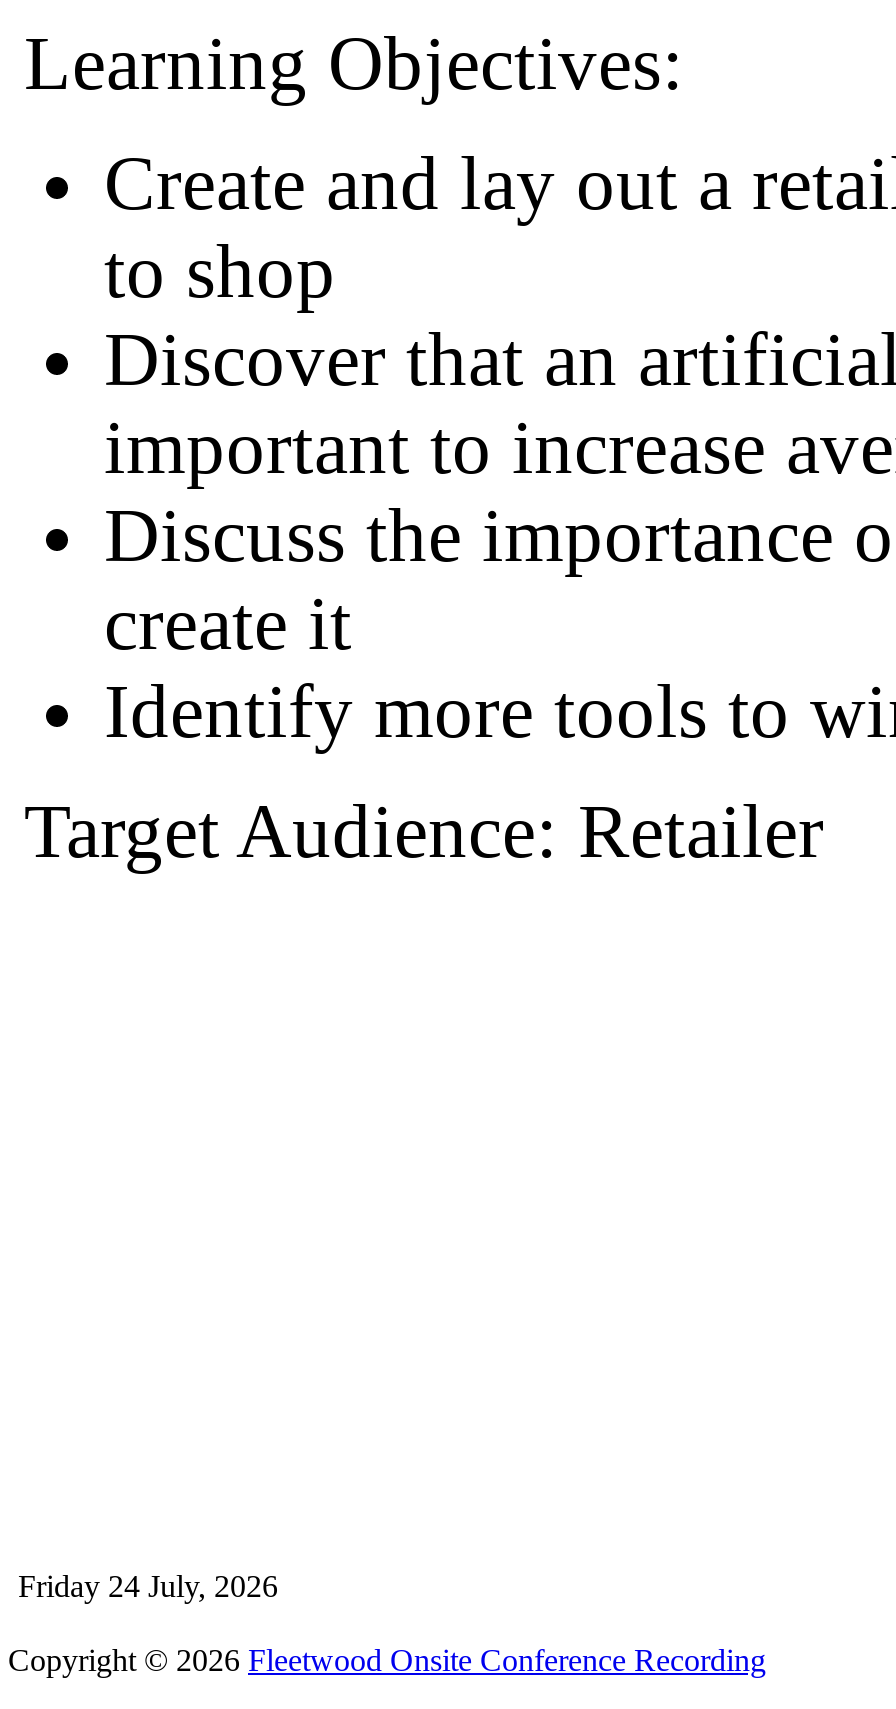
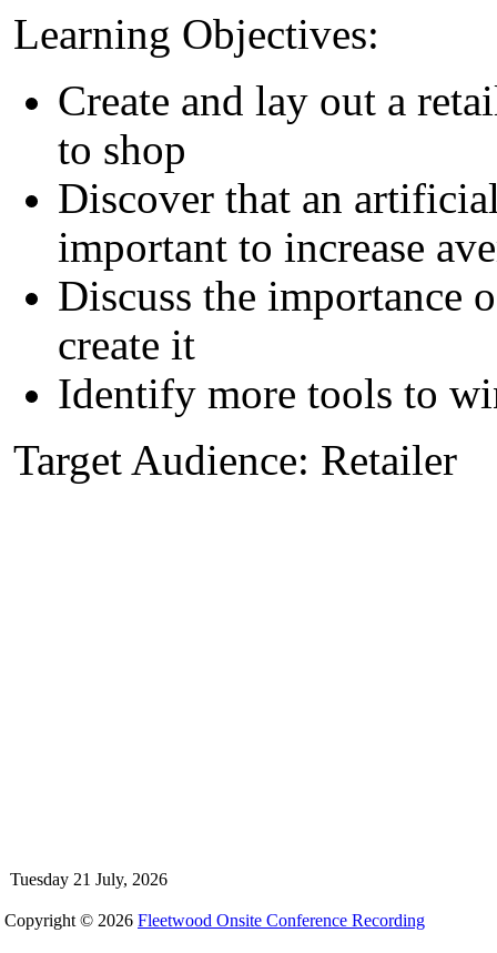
- Friday 24 July, 2026
+ Tuesday 21 July, 2026
